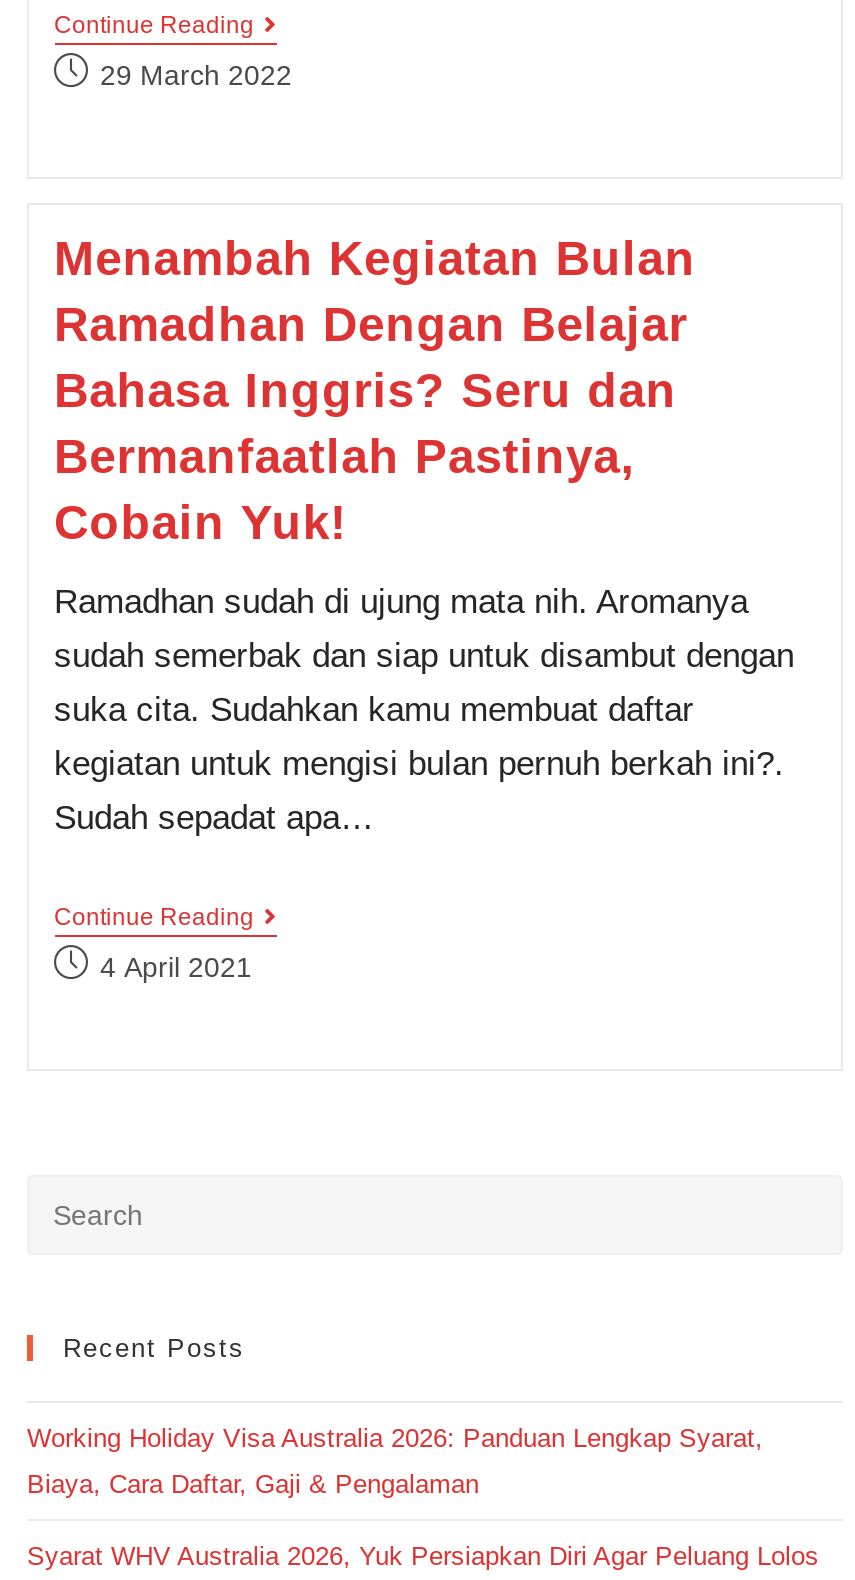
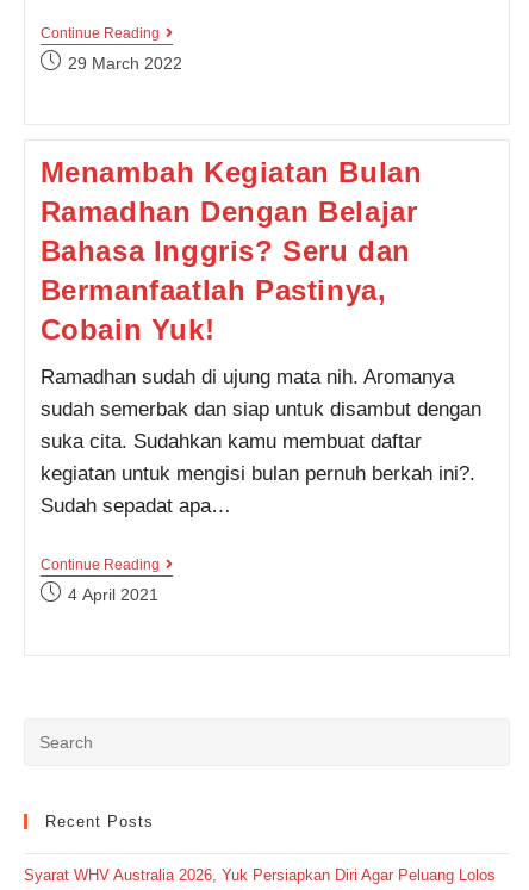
- Working Holiday Visa Australia 2026: Panduan Lengkap Syarat,
- Biaya, Cara Daftar, Gaji & Pengalaman
